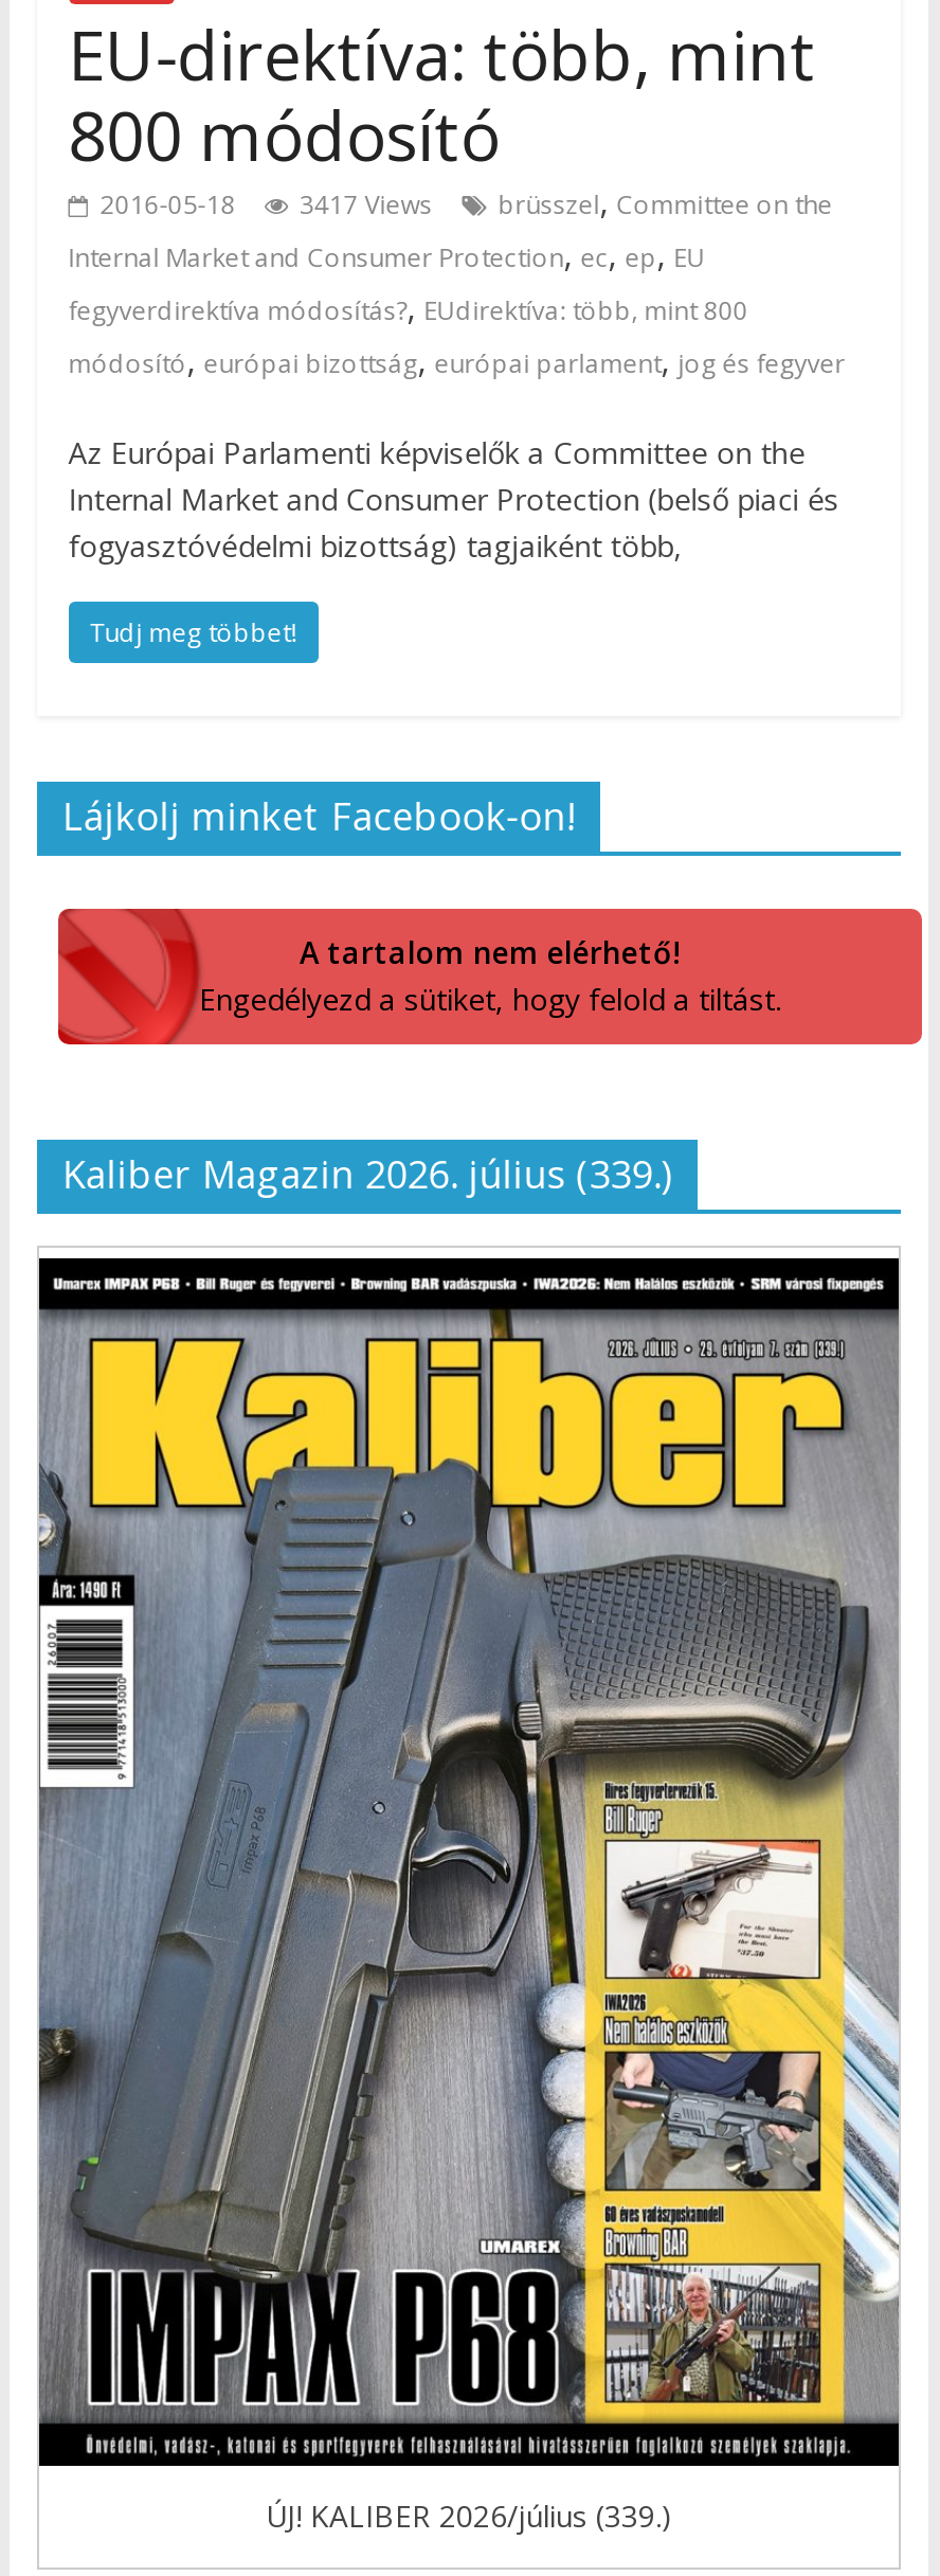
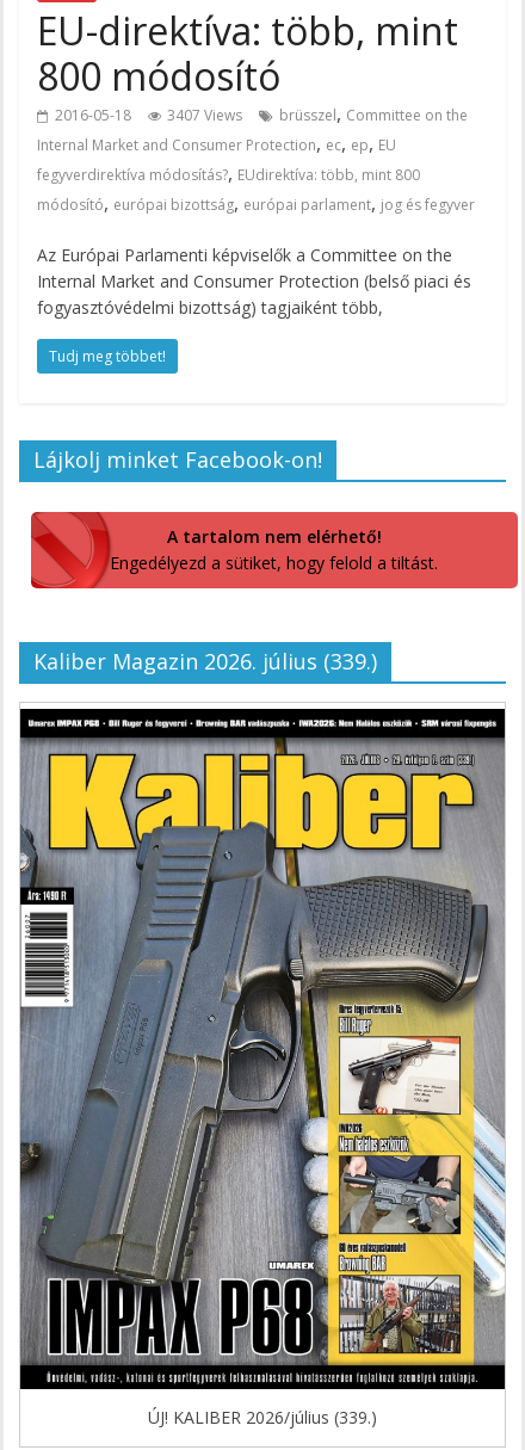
- 2016-05-18 3417 Views brüsszel, Committee on the
+ 2016-05-18 3407 Views brüsszel, Committee on the
